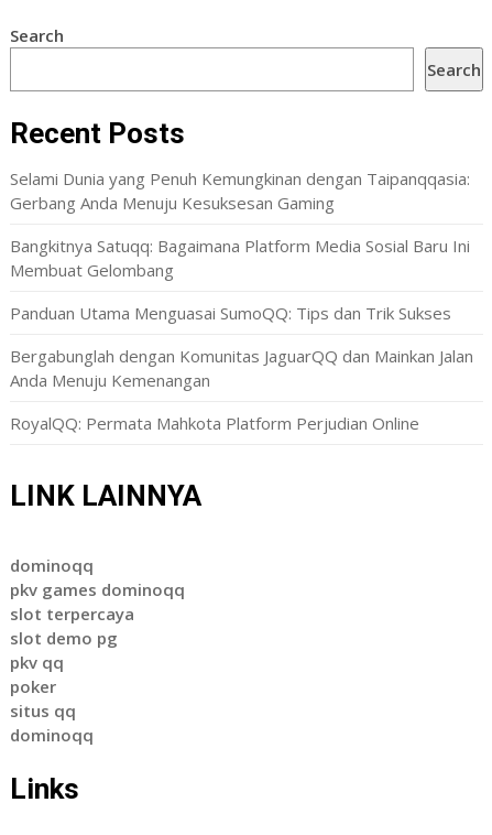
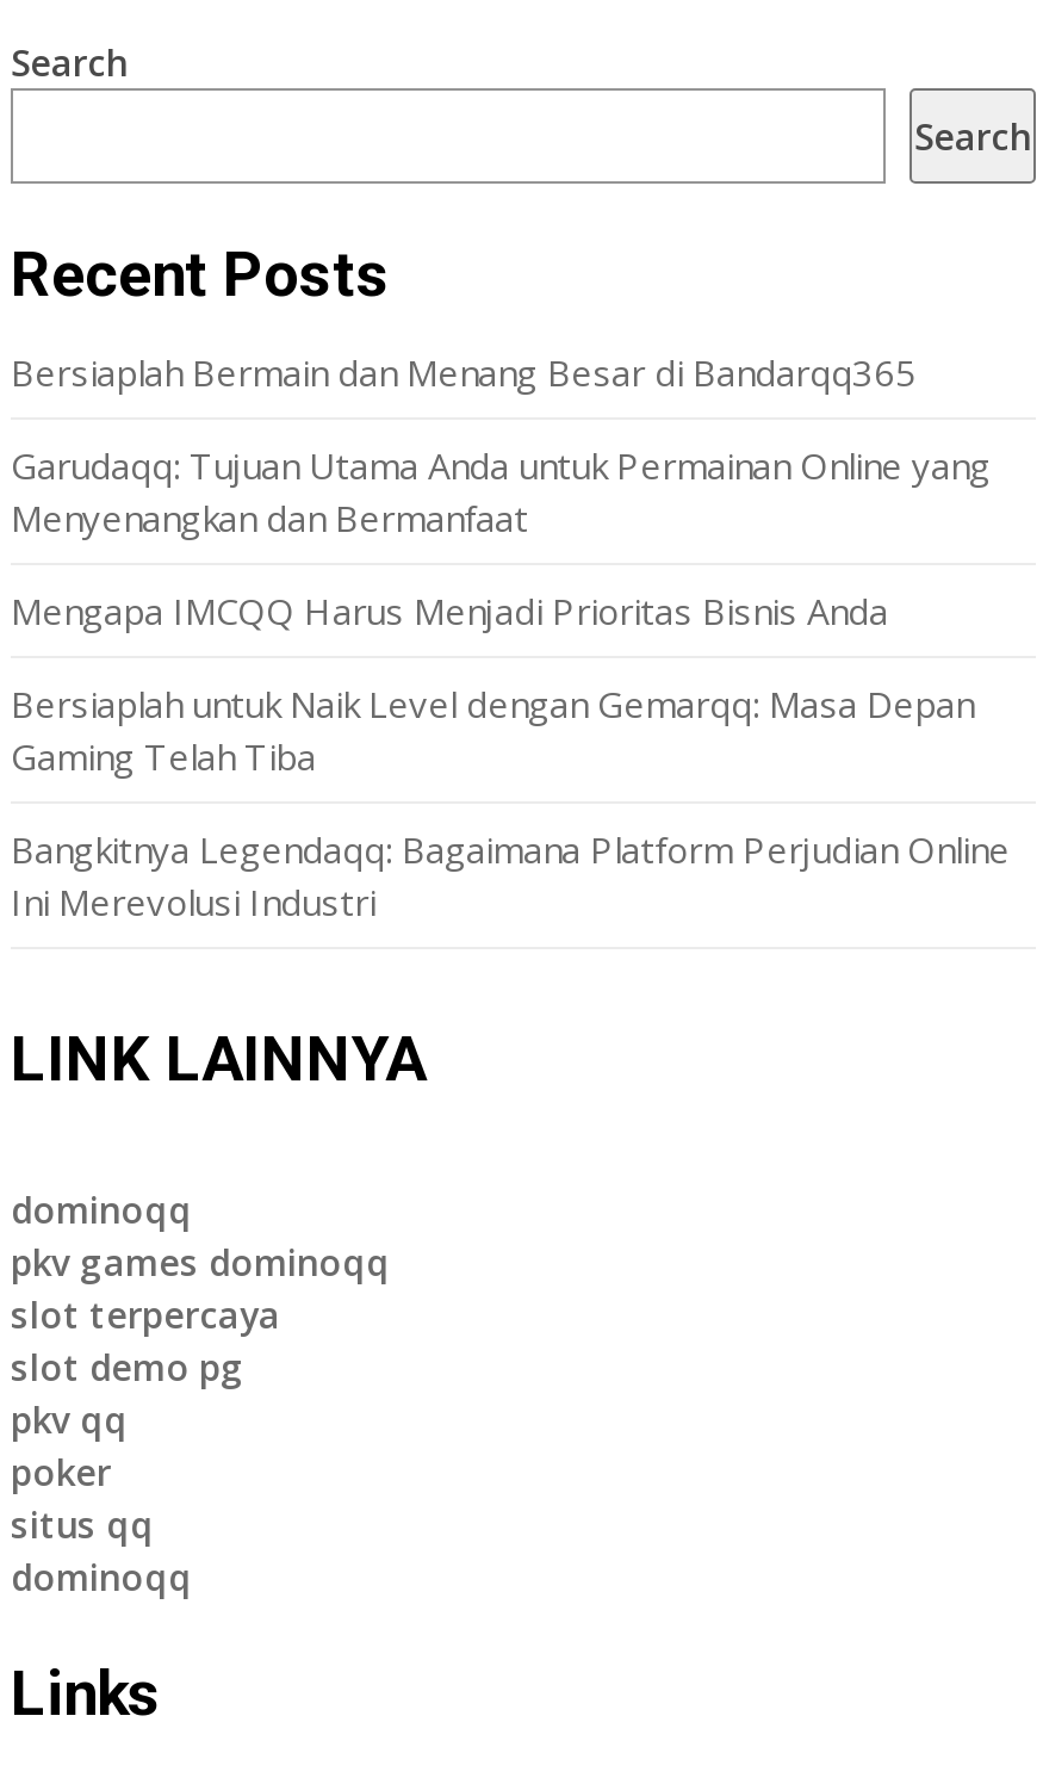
- Selami Dunia yang Penuh Kemungkinan dengan Taipanqqasia:
- Gerbang Anda Menuju Kesuksesan Gaming
+ Bersiaplah Bermain dan Menang Besar di Bandarqq365

- Bangkitnya Satuqq: Bagaimana Platform Media Sosial Baru Ini
- Membuat Gelombang
+ Garudaqq: Tujuan Utama Anda untuk Permainan Online yang
+ Menyenangkan dan Bermanfaat

- Panduan Utama Menguasai SumoQQ: Tips dan Trik Sukses
+ Mengapa IMCQQ Harus Menjadi Prioritas Bisnis Anda

- Bergabunglah dengan Komunitas JaguarQQ dan Mainkan Jalan
- Anda Menuju Kemenangan
+ Bersiaplah untuk Naik Level dengan Gemarqq: Masa Depan
+ Gaming Telah Tiba

- RoyalQQ: Permata Mahkota Platform Perjudian Online
+ Bangkitnya Legendaqq: Bagaimana Platform Perjudian Online
+ Ini Merevolusi Industri
